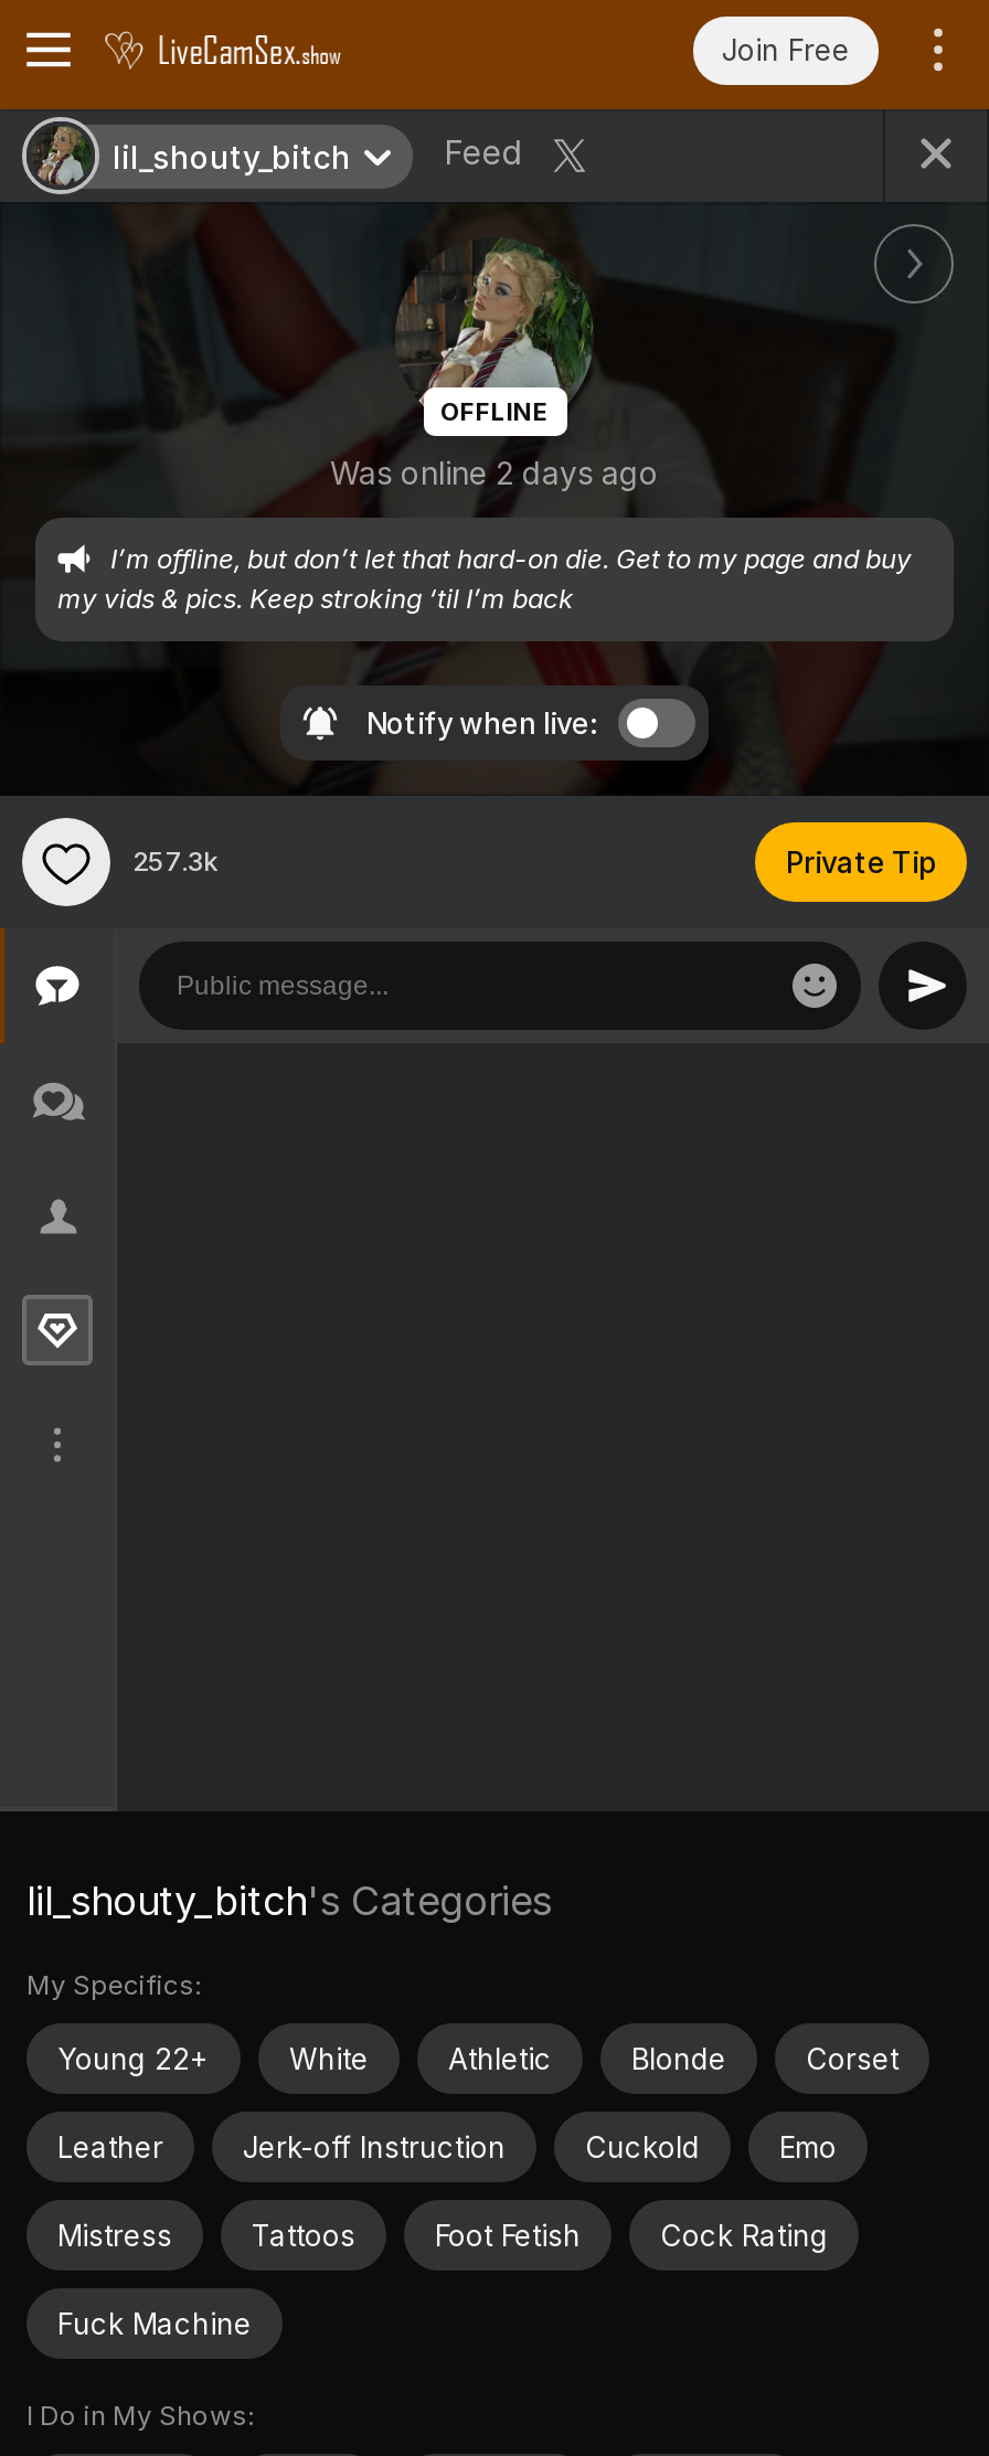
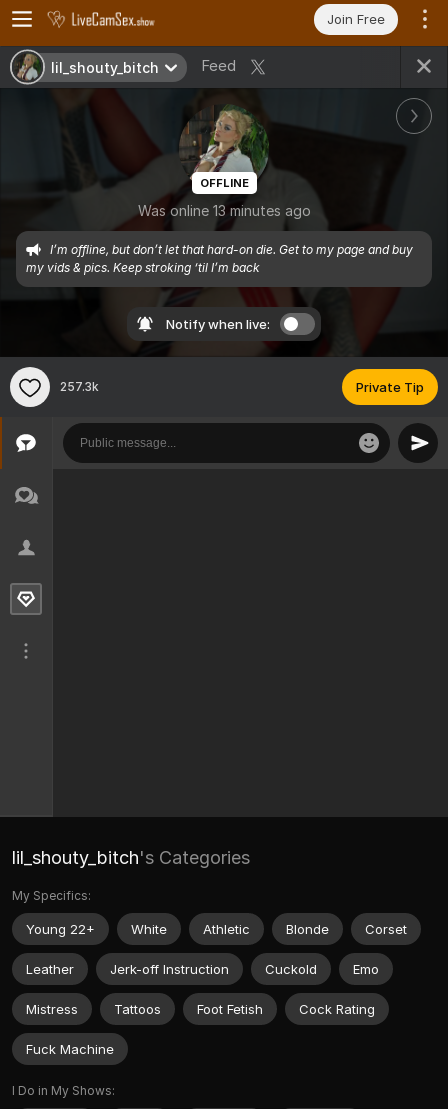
- Was online 2 days ago
+ Was online 13 minutes ago
